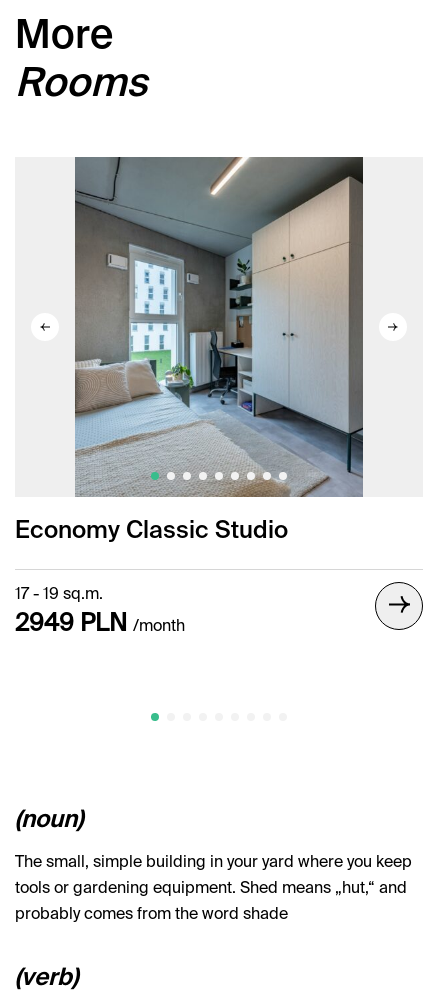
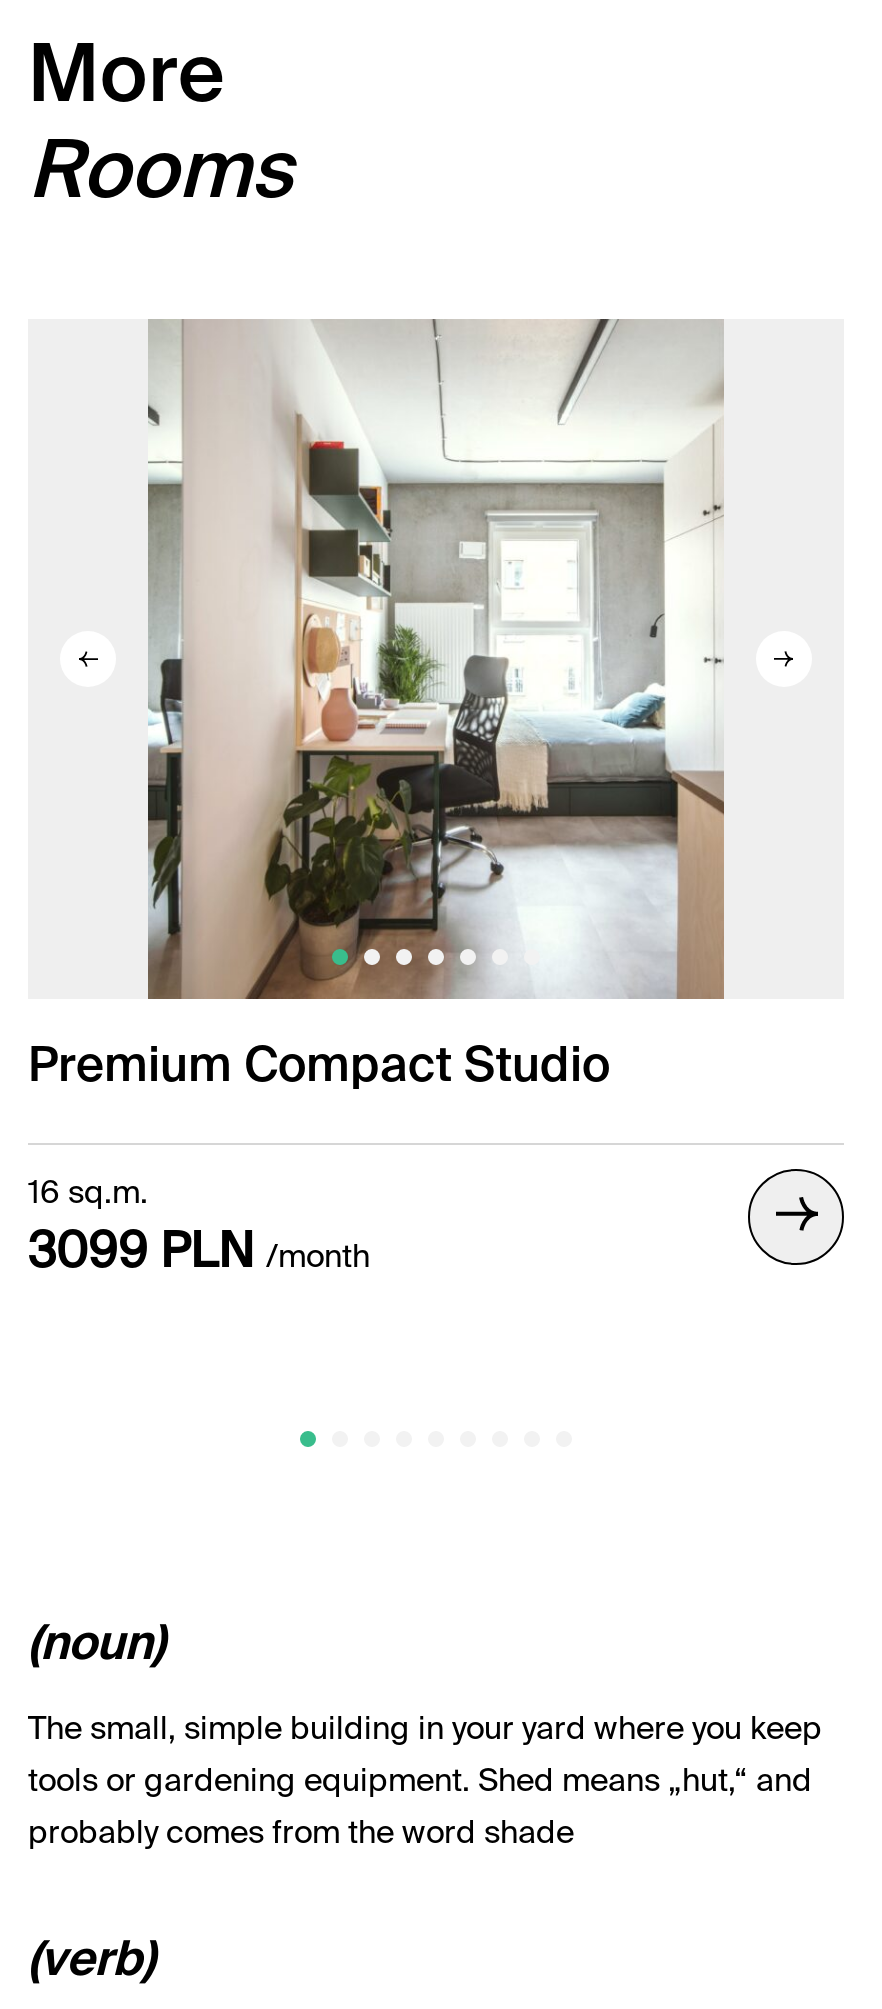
- [image]
- Economy Classic Studio
+ [image]
+ Premium Compact Studio

- 17 - 19 sq.m.
- 2949 PLN /month
+ 16 sq.m.
+ 3099 PLN /month
